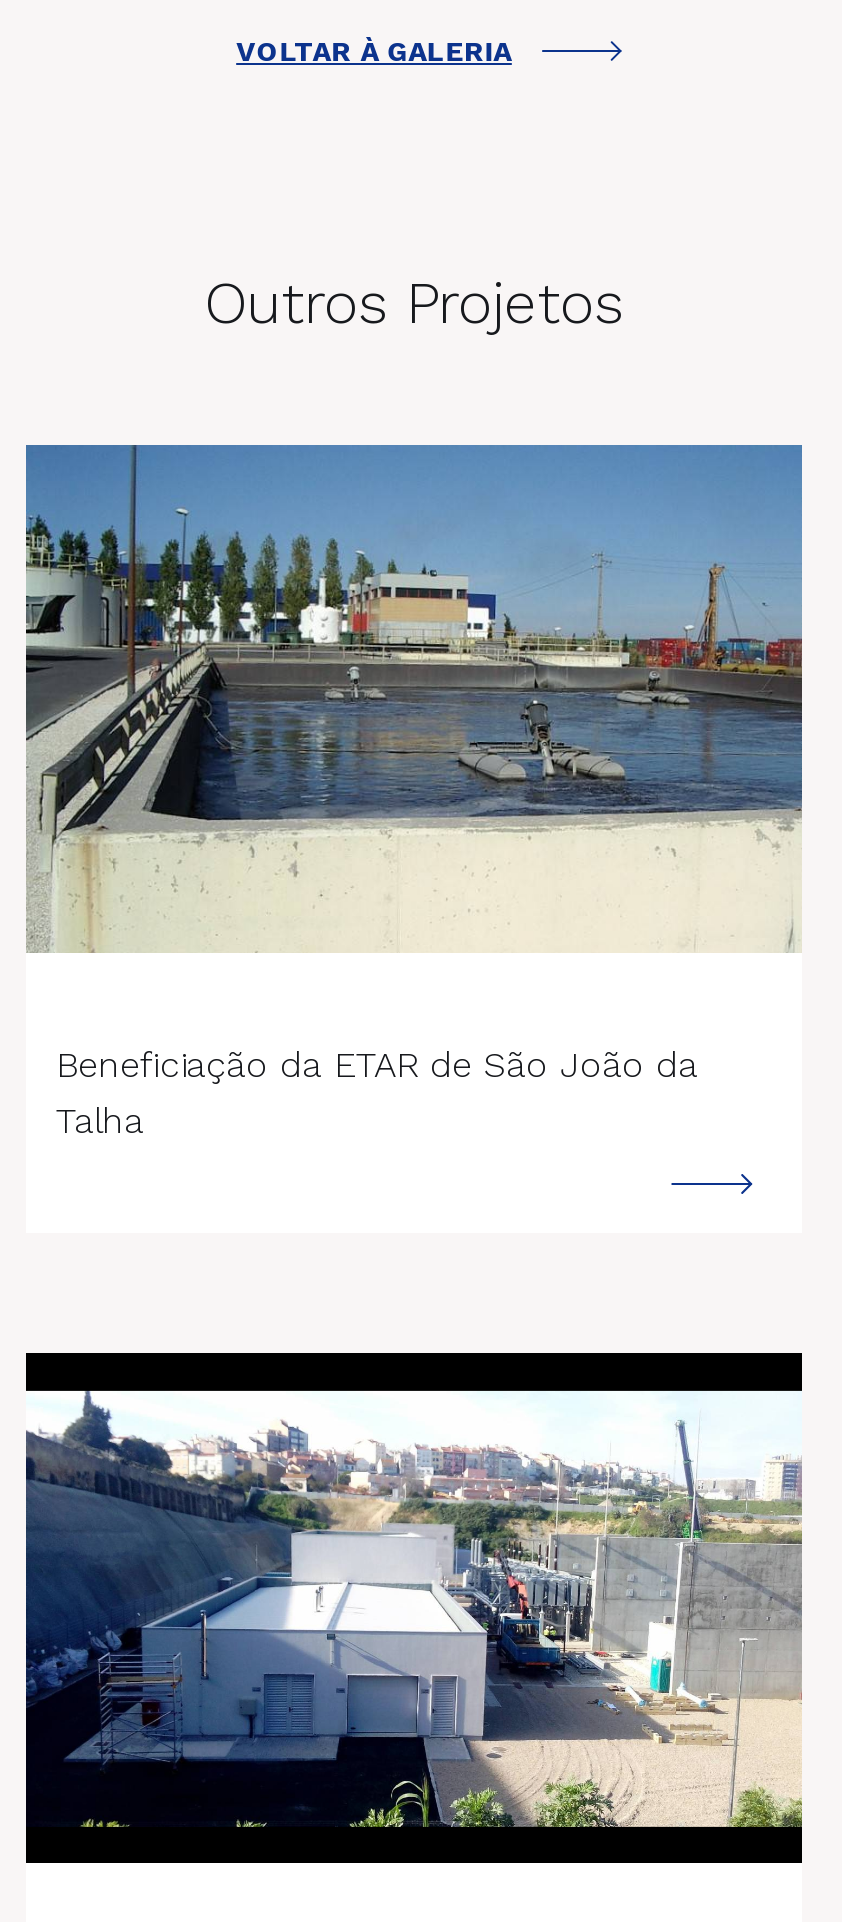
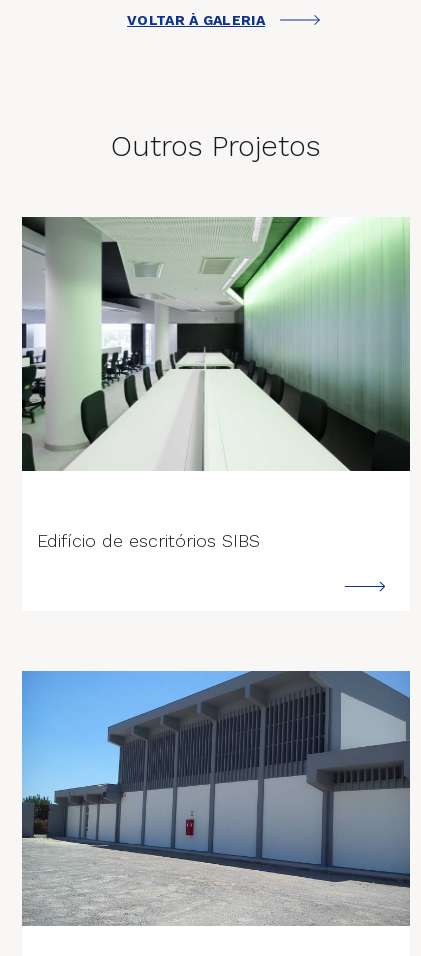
- [image]
+ [image]

- Beneficiação da ETAR de São João da
- Talha
+ Edifício de escritórios SIBS

- [image]
+ [image]
